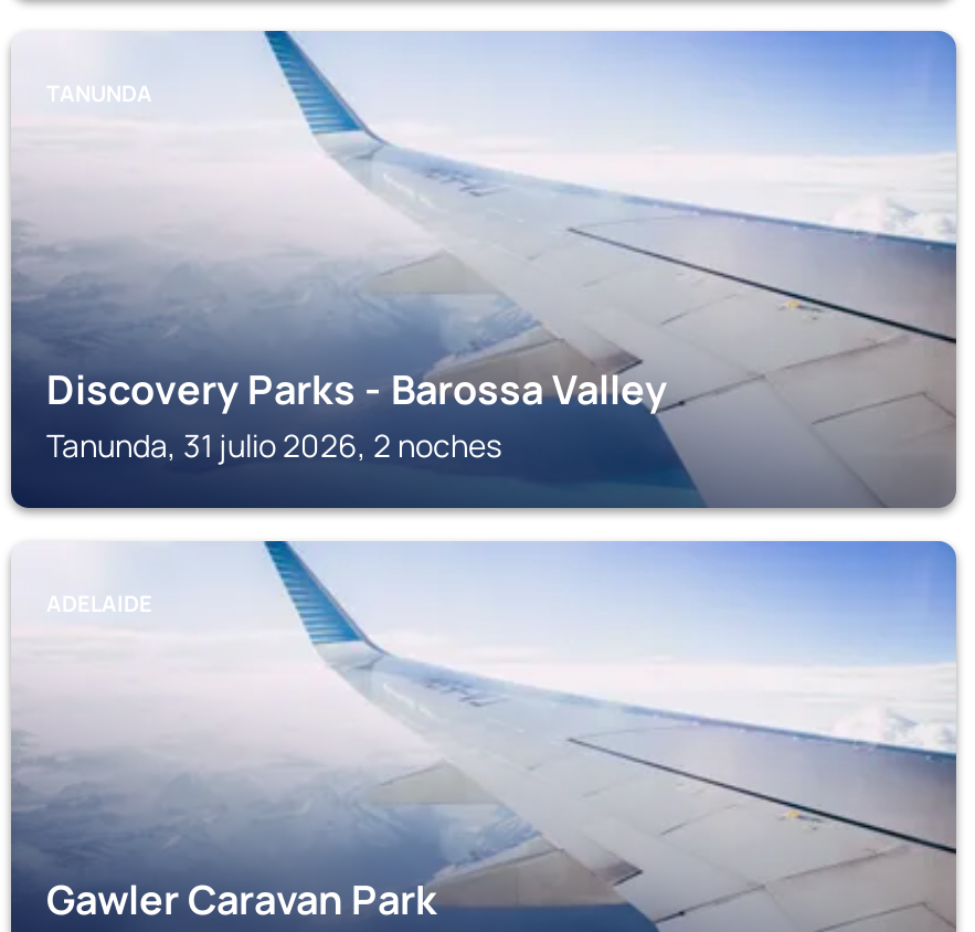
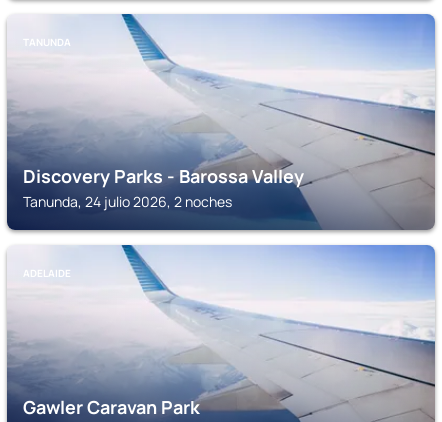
- Tanunda, 31 julio 2026, 2 noches
+ Tanunda, 24 julio 2026, 2 noches
